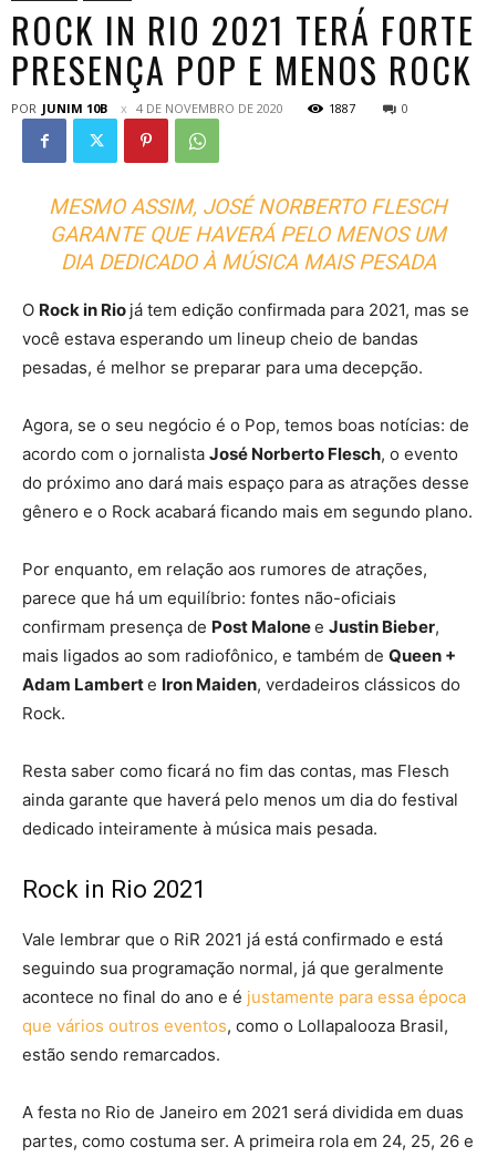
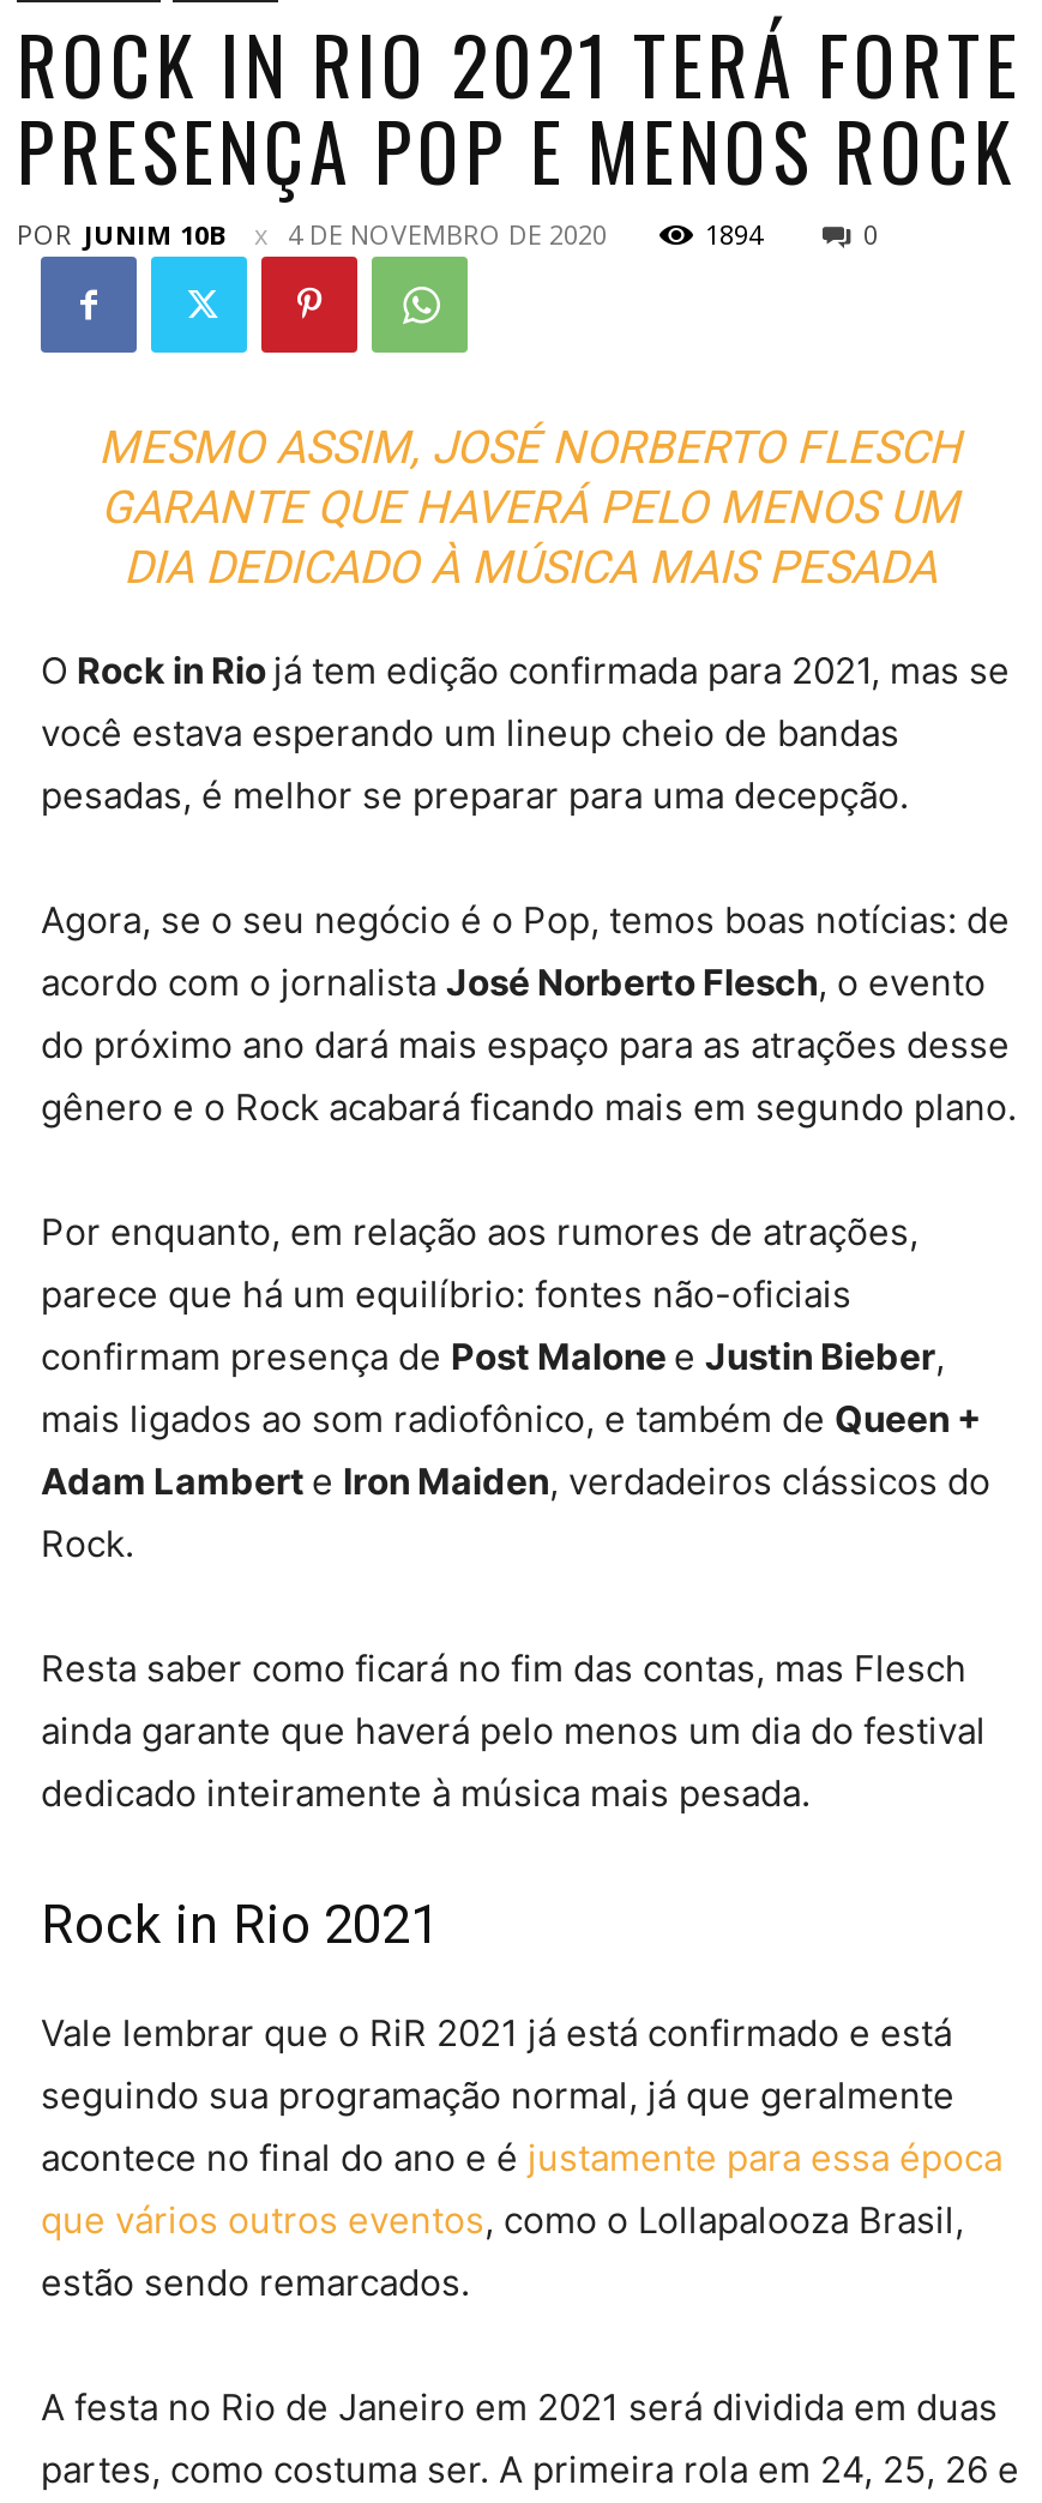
- 1887
+ 1894
